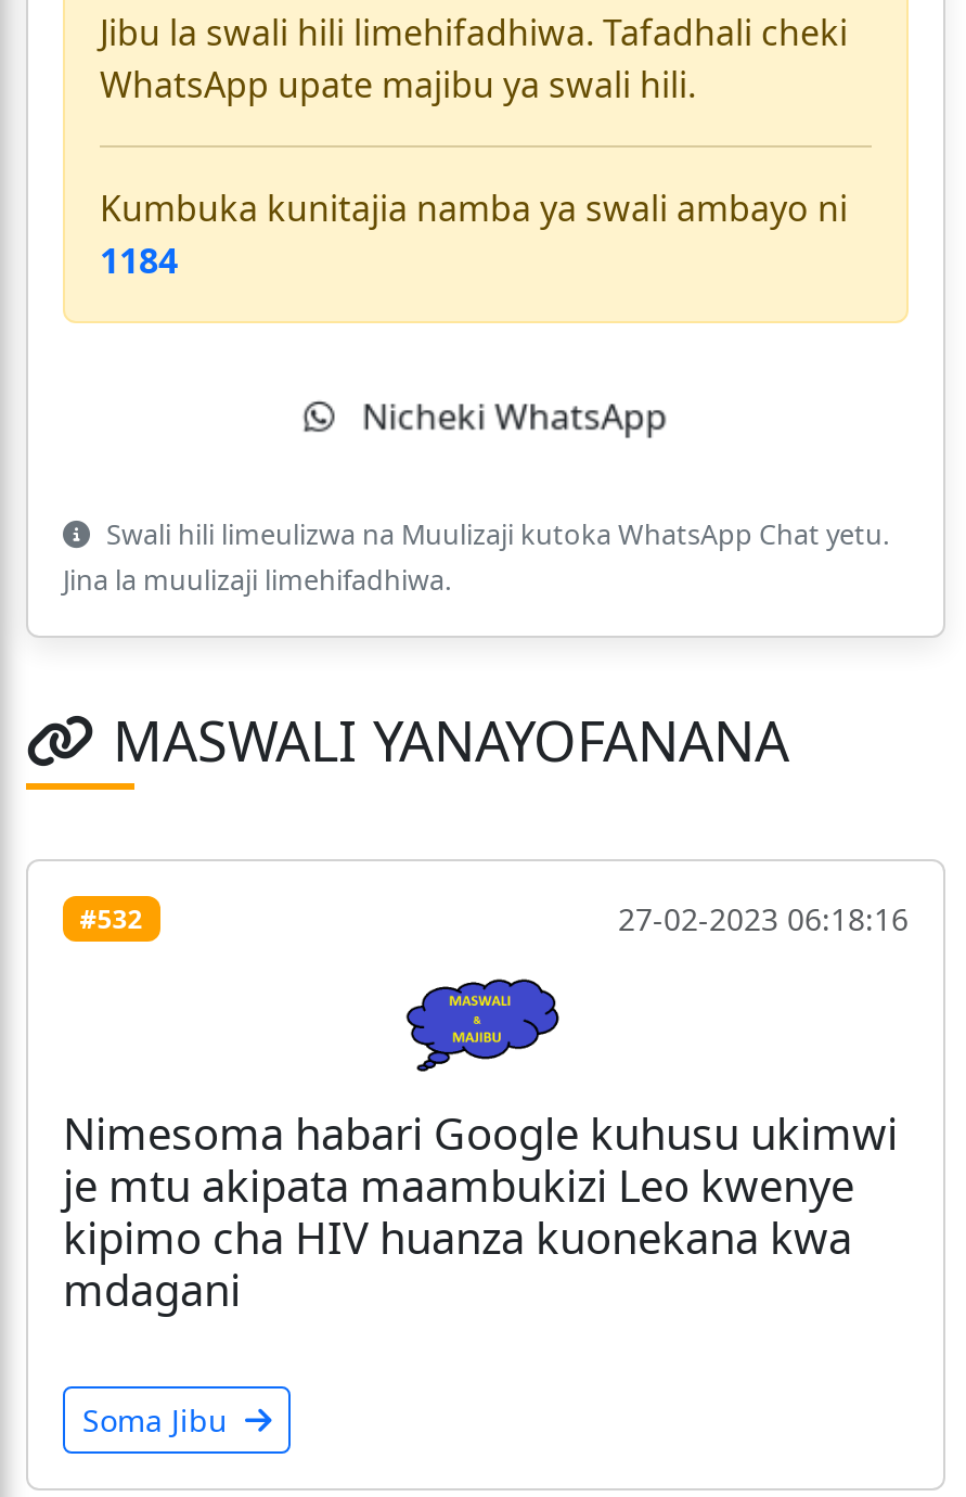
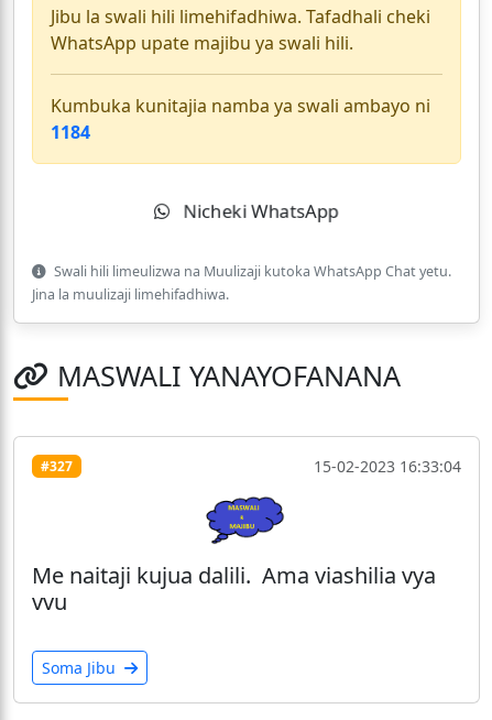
- #532
- 27-02-2023 06:18:16
+ #327
+ 15-02-2023 16:33:04

- Nimesoma habari Google kuhusu ukimwi
- je mtu akipata maambukizi Leo kwenye
- kipimo cha HIV huanza kuonekana kwa
- mdagani
+ Me naitaji kujua dalili. Ama viashilia vya
+ vvu
